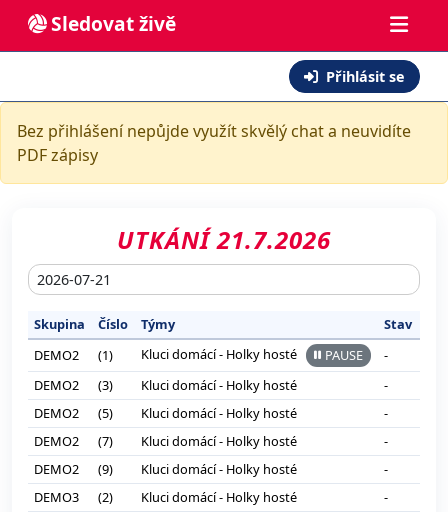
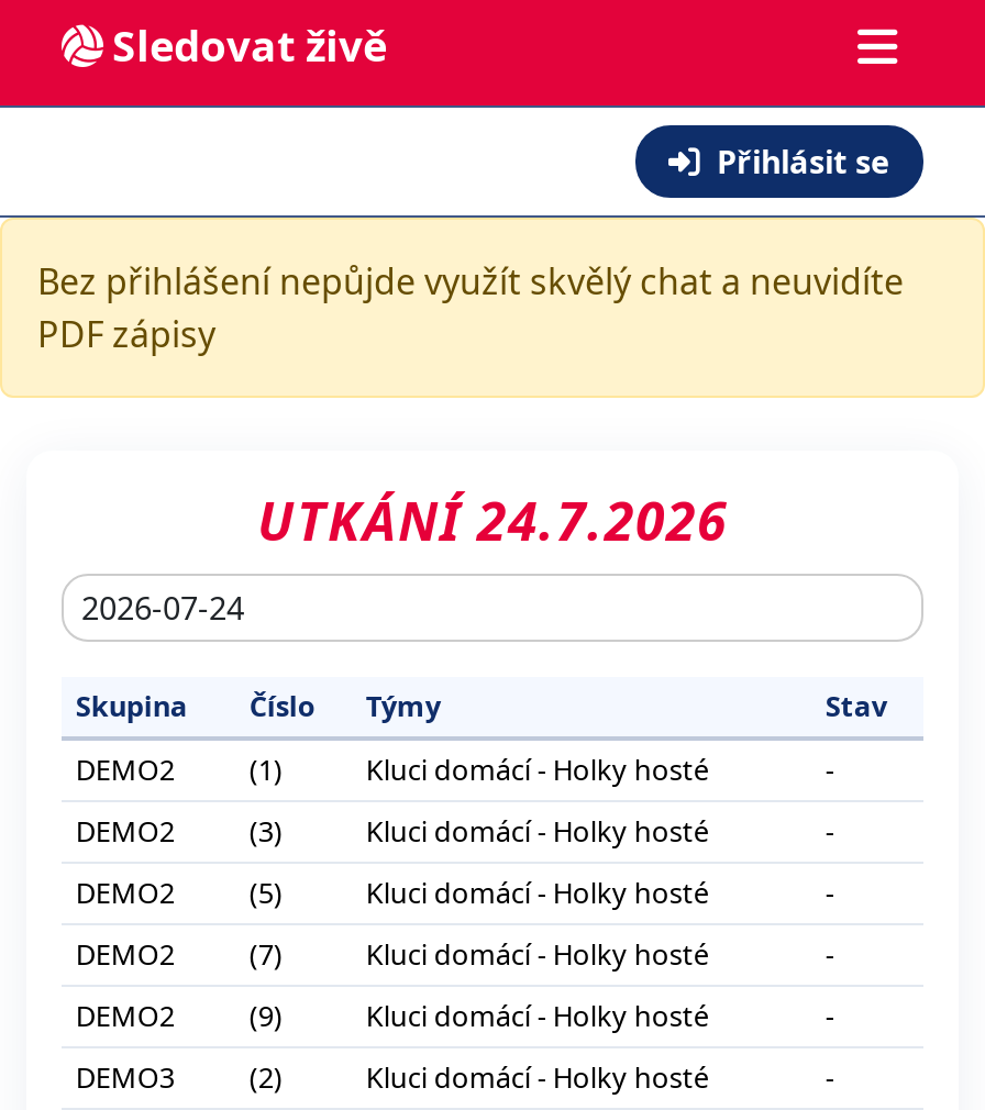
- UTKÁNÍ 21.7.2026
+ UTKÁNÍ 24.7.2026

- PAUSE
